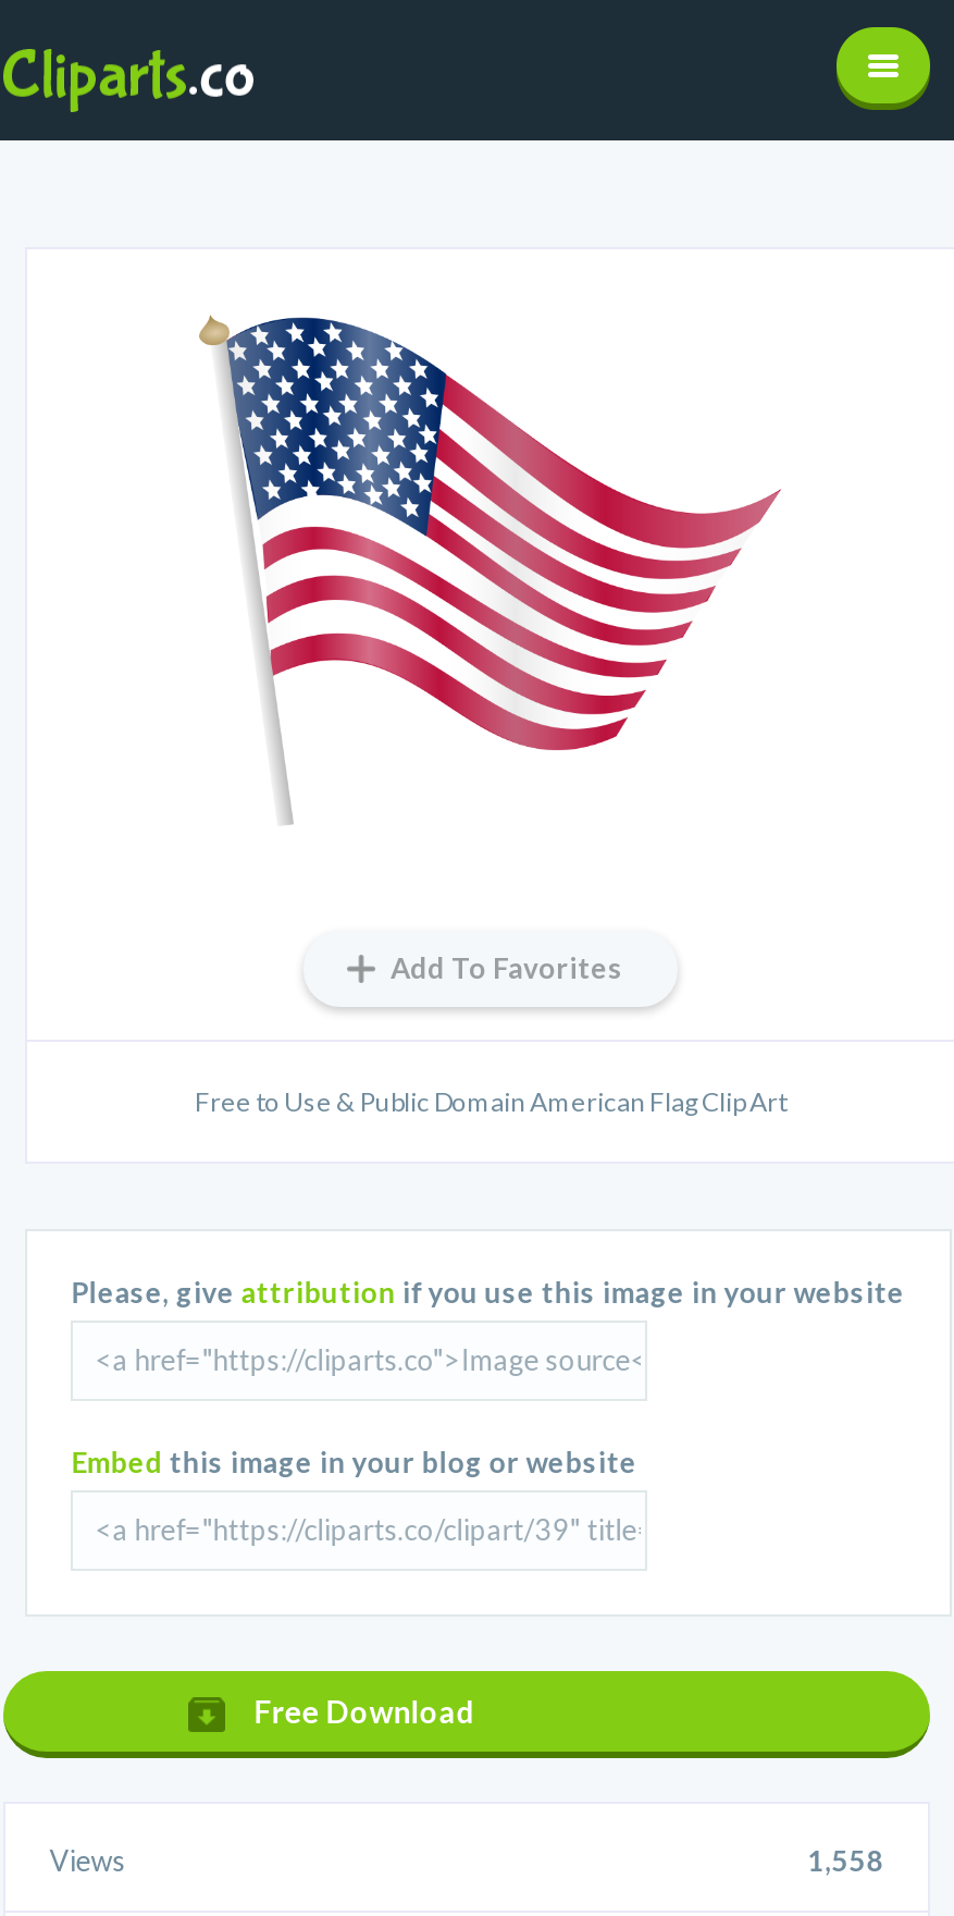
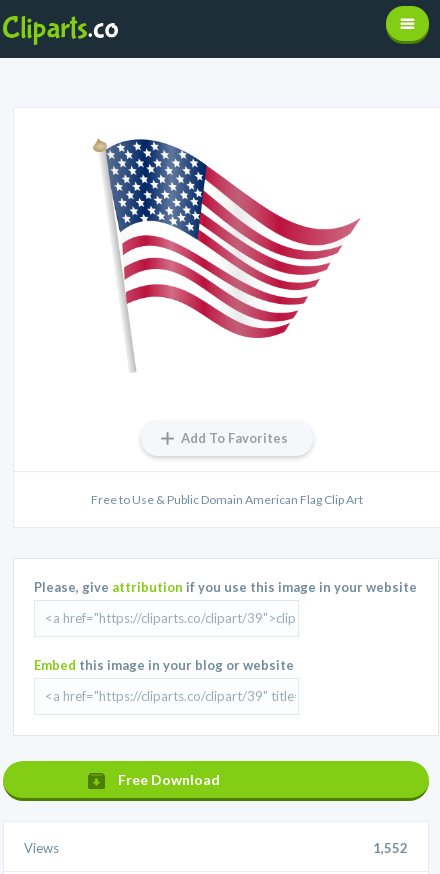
- 1,558
+ 1,552
